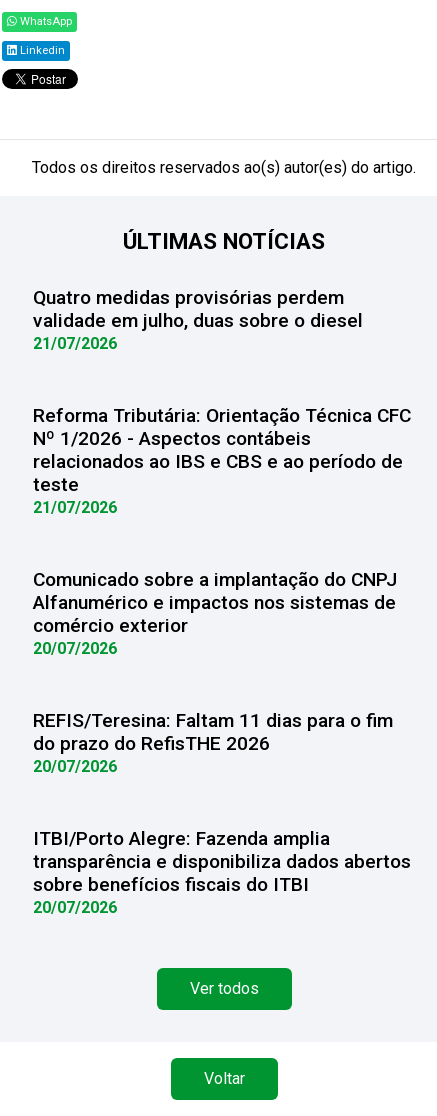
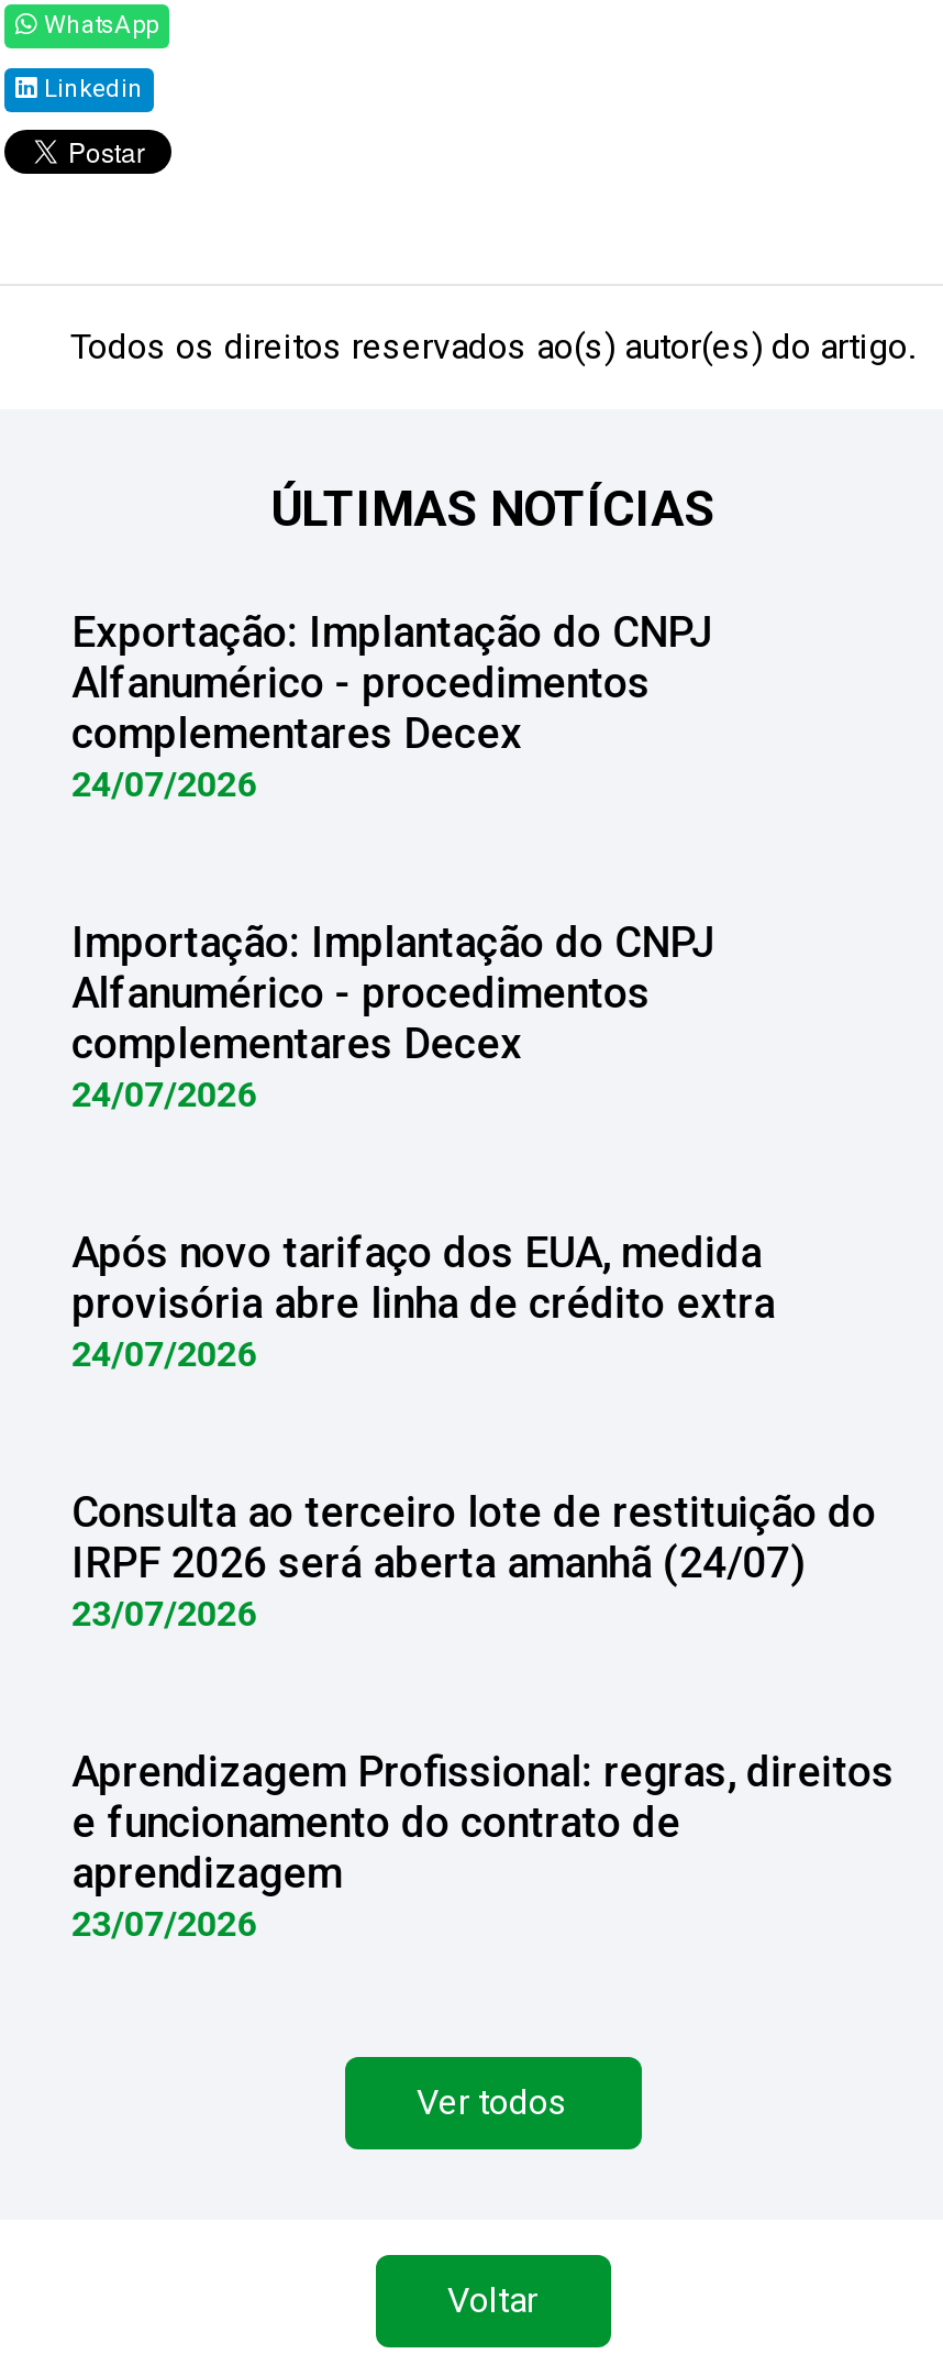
- Quatro medidas provisórias perdem
- validade em julho, duas sobre o diesel
- 21/07/2026
+ Exportação: Implantação do CNPJ
+ Alfanumérico - procedimentos
+ complementares Decex
+ 24/07/2026

- Reforma Tributária: Orientação Técnica CFC
- Nº 1/2026 - Aspectos contábeis
- relacionados ao IBS e CBS e ao período de
- teste
- 21/07/2026
+ Importação: Implantação do CNPJ
+ Alfanumérico - procedimentos
+ complementares Decex
+ 24/07/2026

- Comunicado sobre a implantação do CNPJ
- Alfanumérico e impactos nos sistemas de
- comércio exterior
- 20/07/2026
+ Após novo tarifaço dos EUA, medida
+ provisória abre linha de crédito extra
+ 24/07/2026

- REFIS/Teresina: Faltam 11 dias para o fim
- do prazo do RefisTHE 2026
- 20/07/2026
+ Consulta ao terceiro lote de restituição do
+ IRPF 2026 será aberta amanhã (24/07)
+ 23/07/2026

- ITBI/Porto Alegre: Fazenda amplia
- transparência e disponibiliza dados abertos
- sobre benefícios fiscais do ITBI
- 20/07/2026
+ Aprendizagem Profissional: regras, direitos
+ e funcionamento do contrato de
+ aprendizagem
+ 23/07/2026
